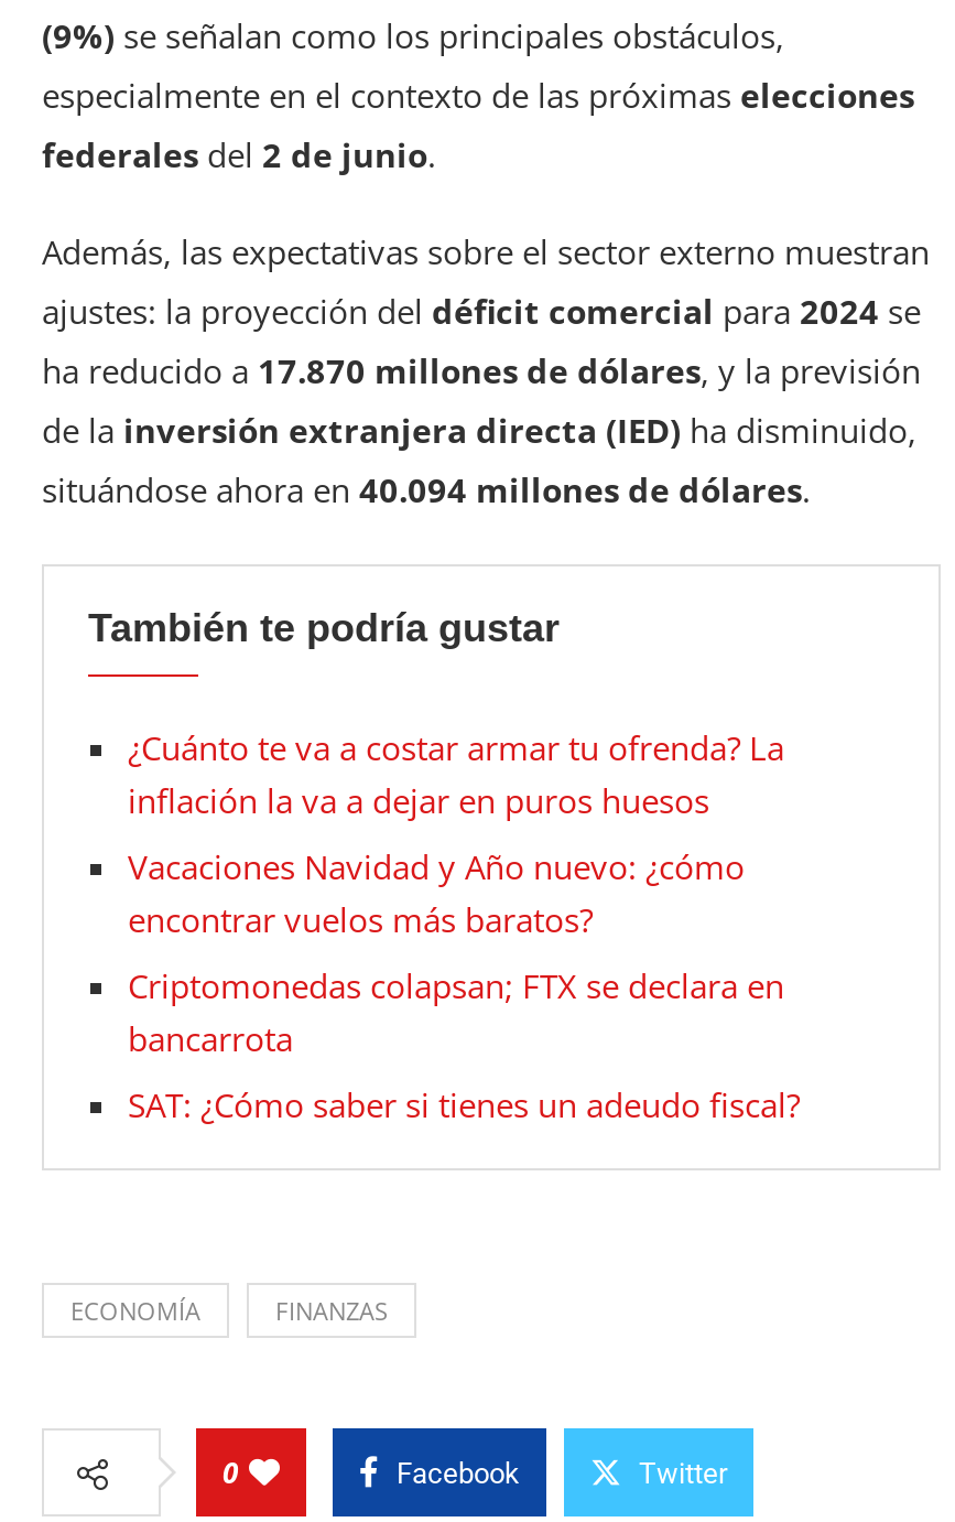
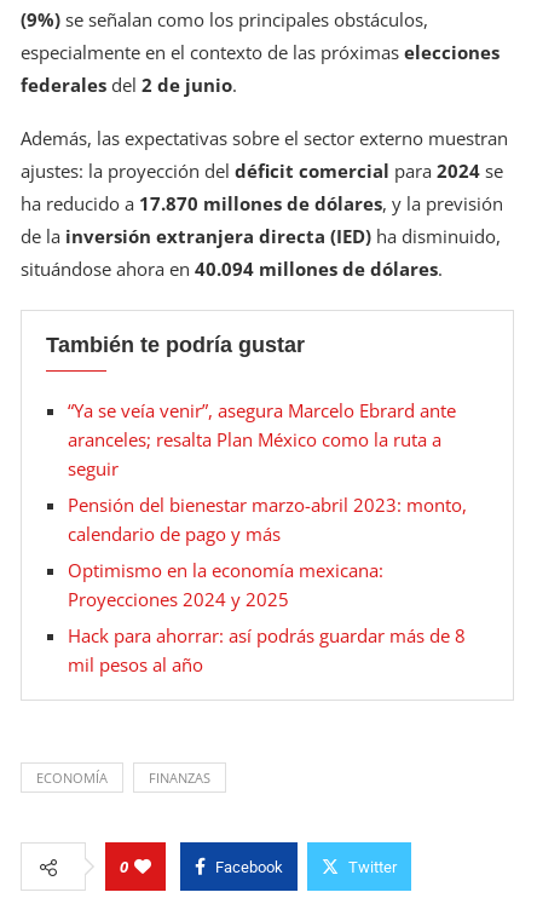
- ¿Cuánto te va a costar armar tu ofrenda? La
- inflación la va a dejar en puros huesos
+ “Ya se veía venir”, asegura Marcelo Ebrard ante
+ aranceles; resalta Plan México como la ruta a
+ seguir

- Vacaciones Navidad y Año nuevo: ¿cómo
- encontrar vuelos más baratos?
+ Pensión del bienestar marzo-abril 2023: monto,
+ calendario de pago y más

- Criptomonedas colapsan; FTX se declara en
- bancarrota
+ Optimismo en la economía mexicana:
+ Proyecciones 2024 y 2025

- SAT: ¿Cómo saber si tienes un adeudo fiscal?
+ Hack para ahorrar: así podrás guardar más de 8
+ mil pesos al año
